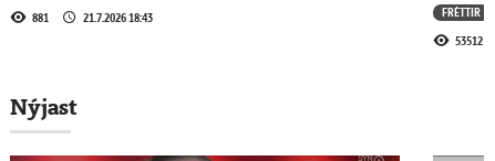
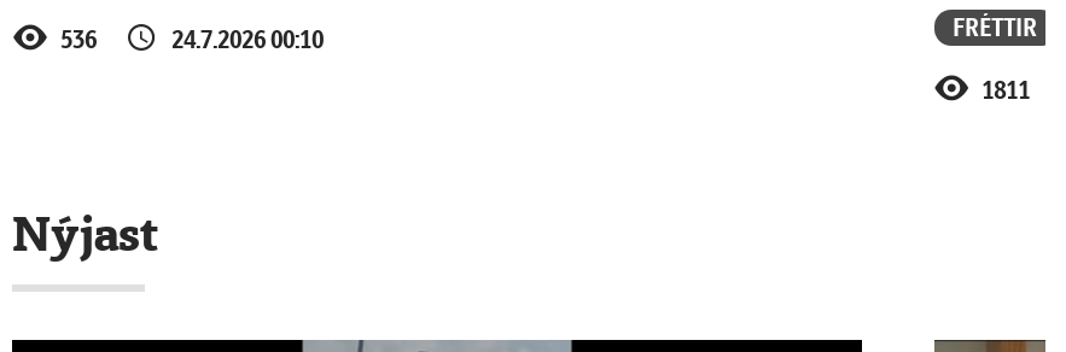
- 881
- 21.7.2026 18:43
+ 536
+ 24.7.2026 00:10

- 53512
+ 1811
